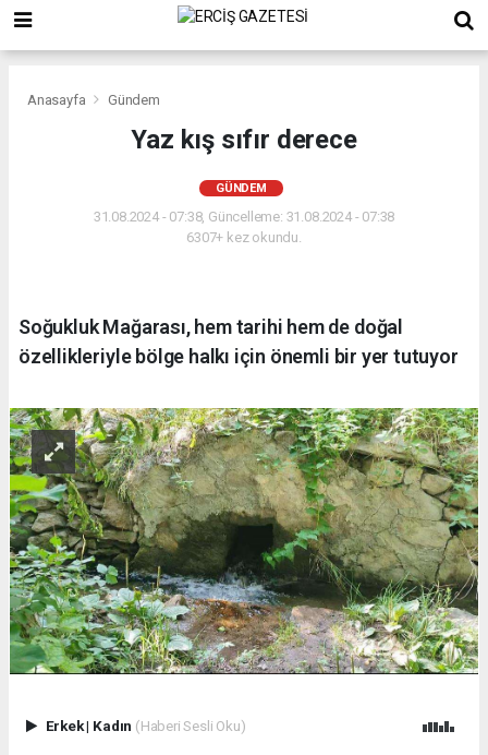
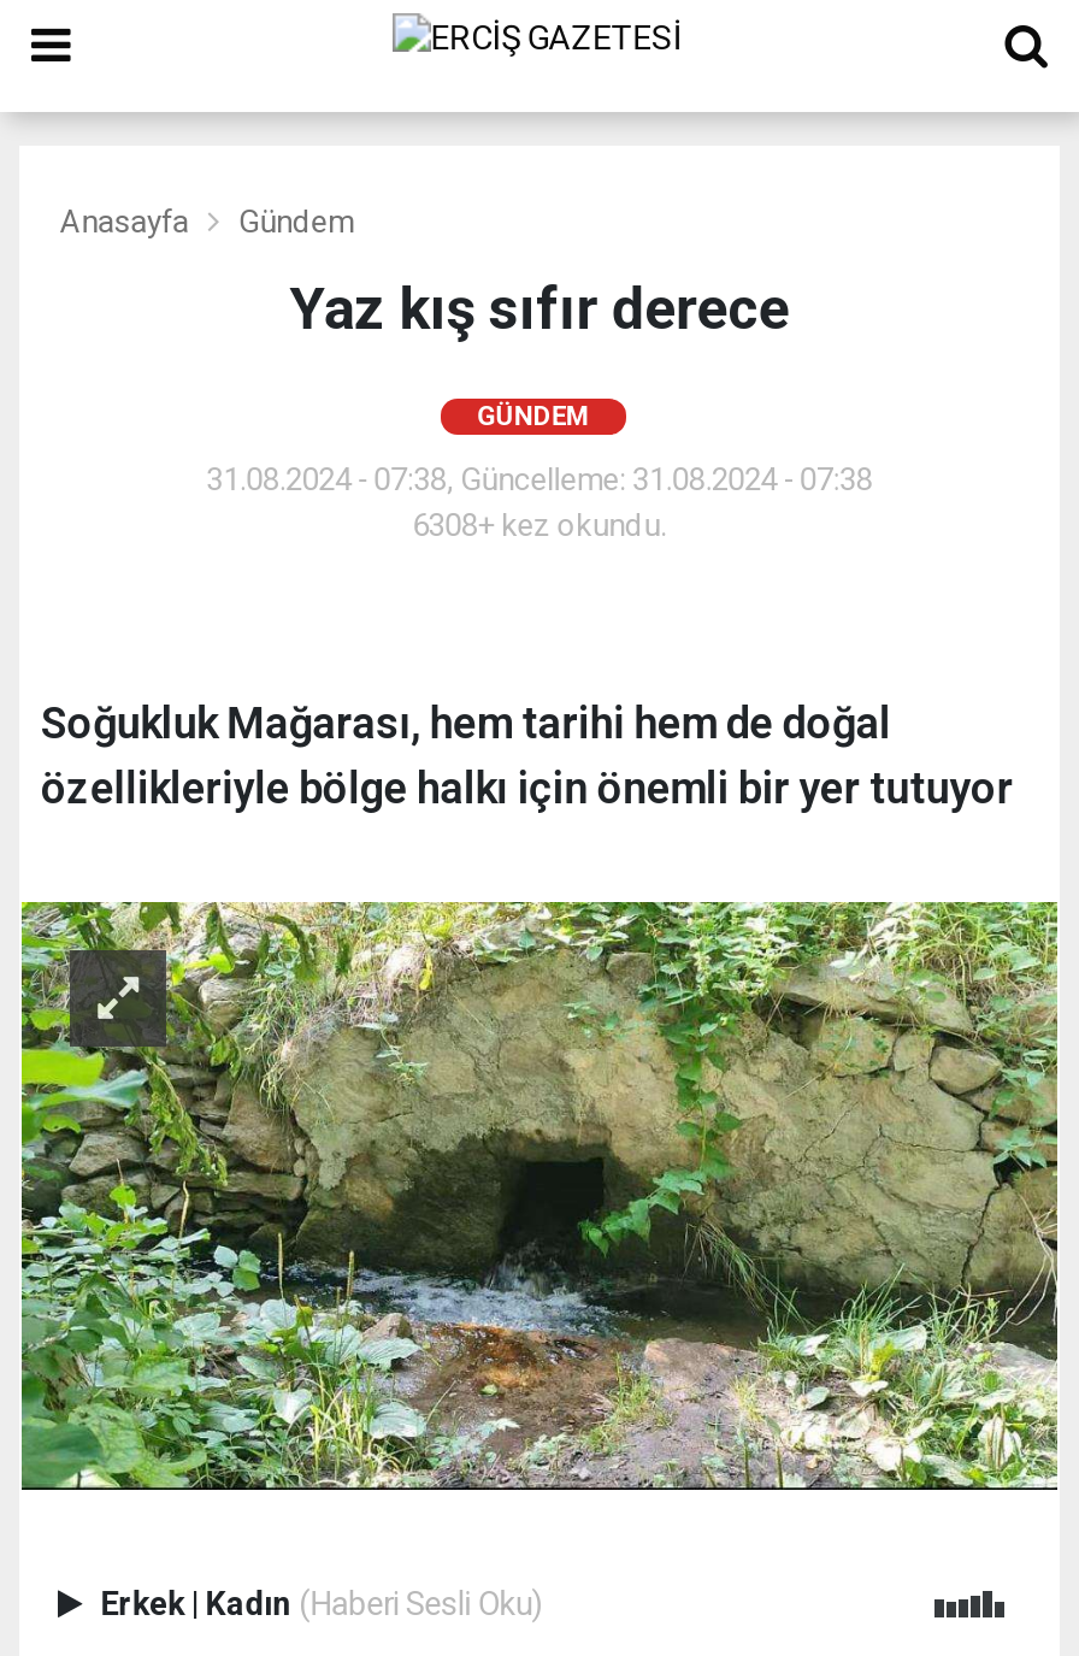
- 6307+ kez okundu.
+ 6308+ kez okundu.
